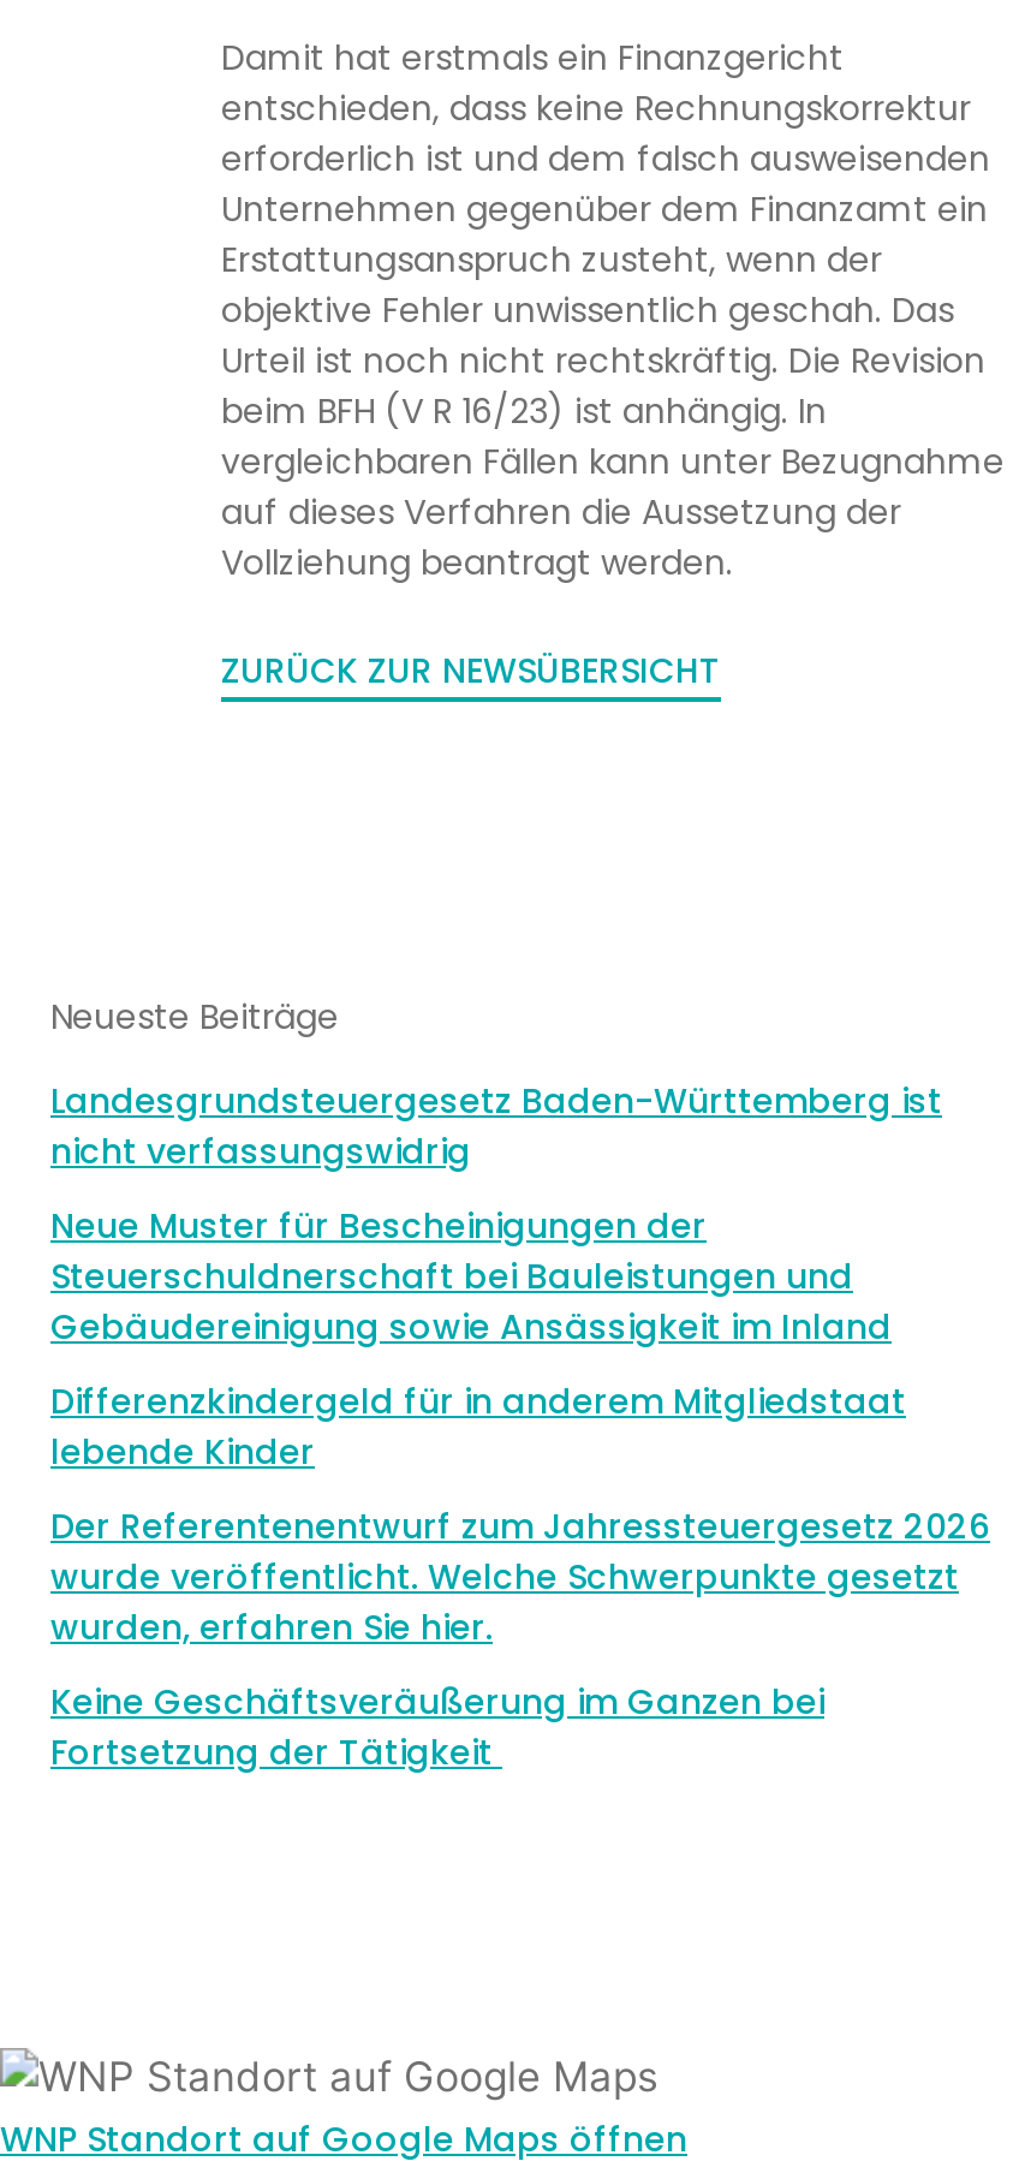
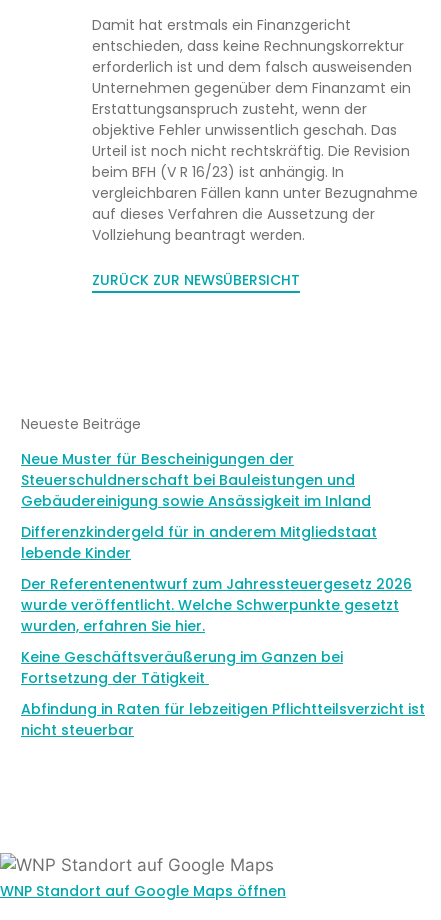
- Landesgrundsteuergesetz Baden-Württemberg ist
- nicht verfassungswidrig

moved up: Neue Muster für Bescheinigungen der | Steuerschuldnerschaft bei Bauleistungen und | Gebäudereinigung sowie Ansässigkeit im Inland | ... | Keine Geschäftsveräußerung im Ganzen bei | Fortsetzung der Tätigkeit

+ Abfindung in Raten für lebzeitigen Pflichtteilsverzicht ist
+ nicht steuerbar
